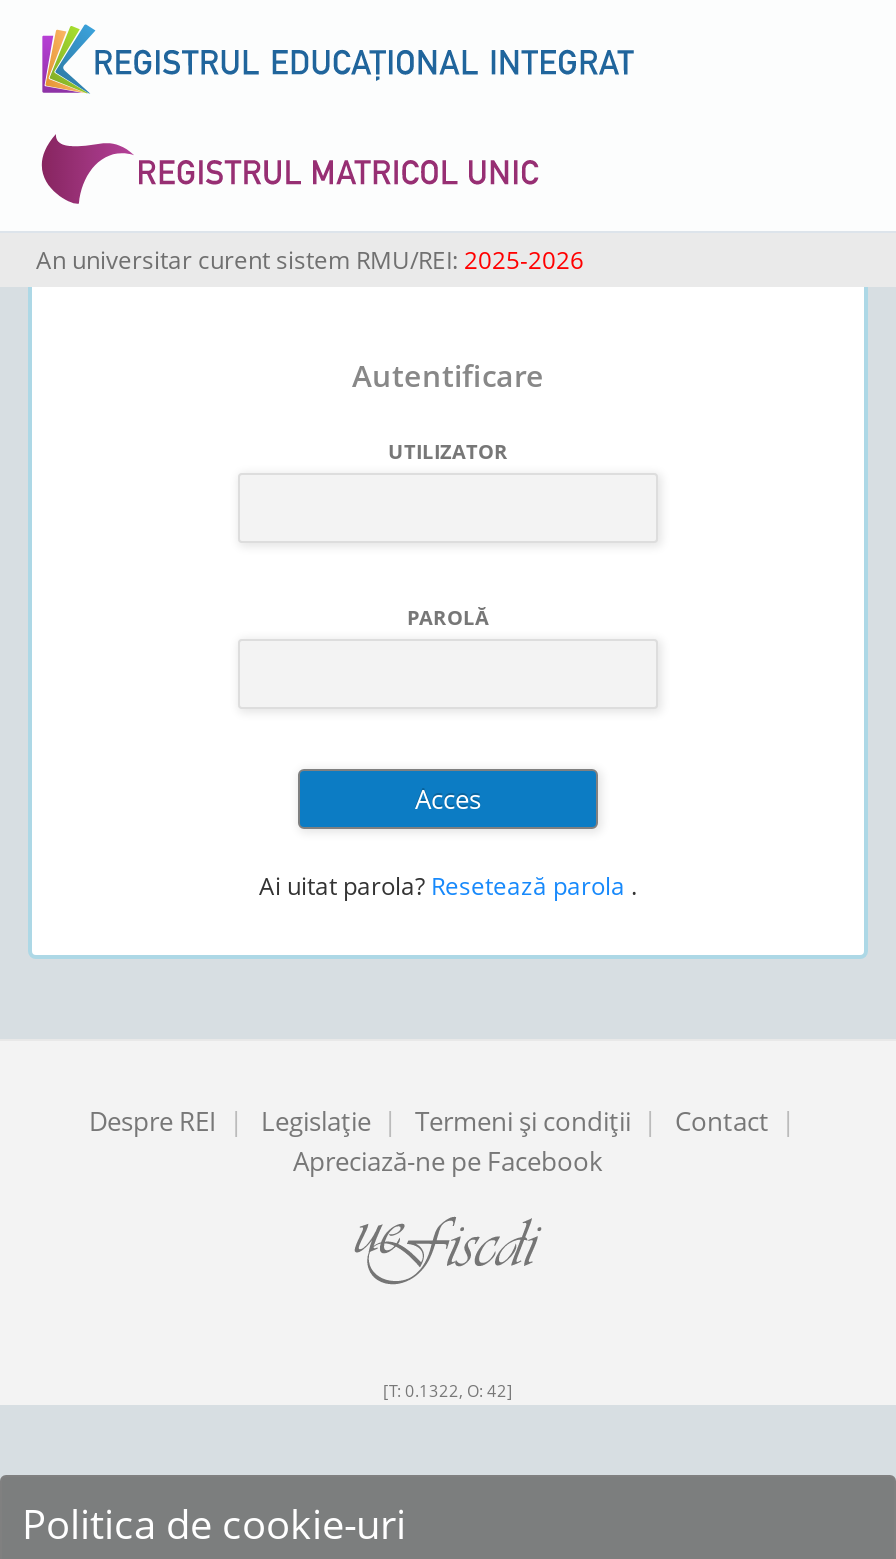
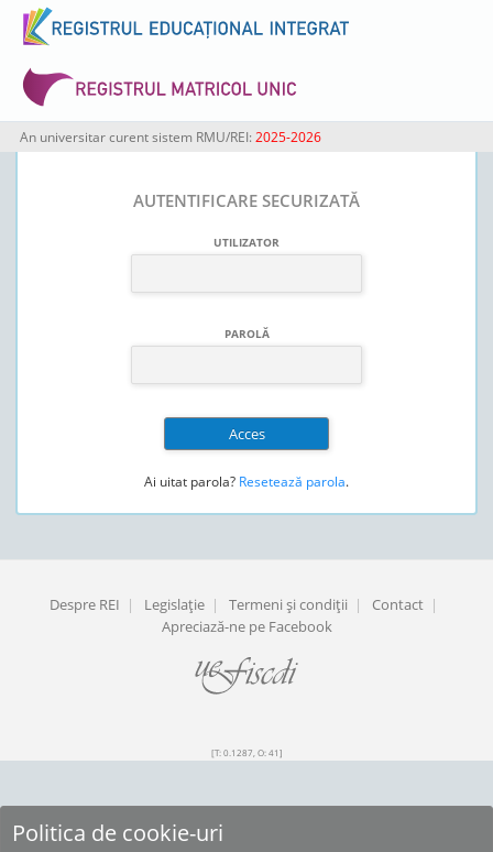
- Autentificare
+ AUTENTIFICARE SECURIZATĂ

- Ai uitat parola? Resetează parola .
+ Ai uitat parola? Resetează parola.

- [T: 0.1322, O: 42]
+ [T: 0.1287, O: 41]
